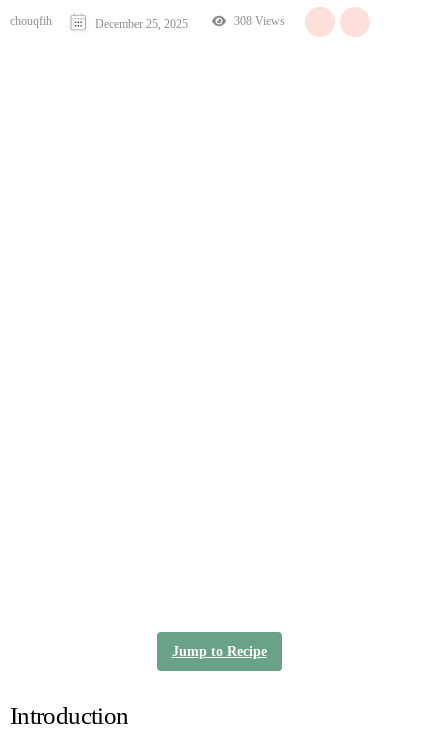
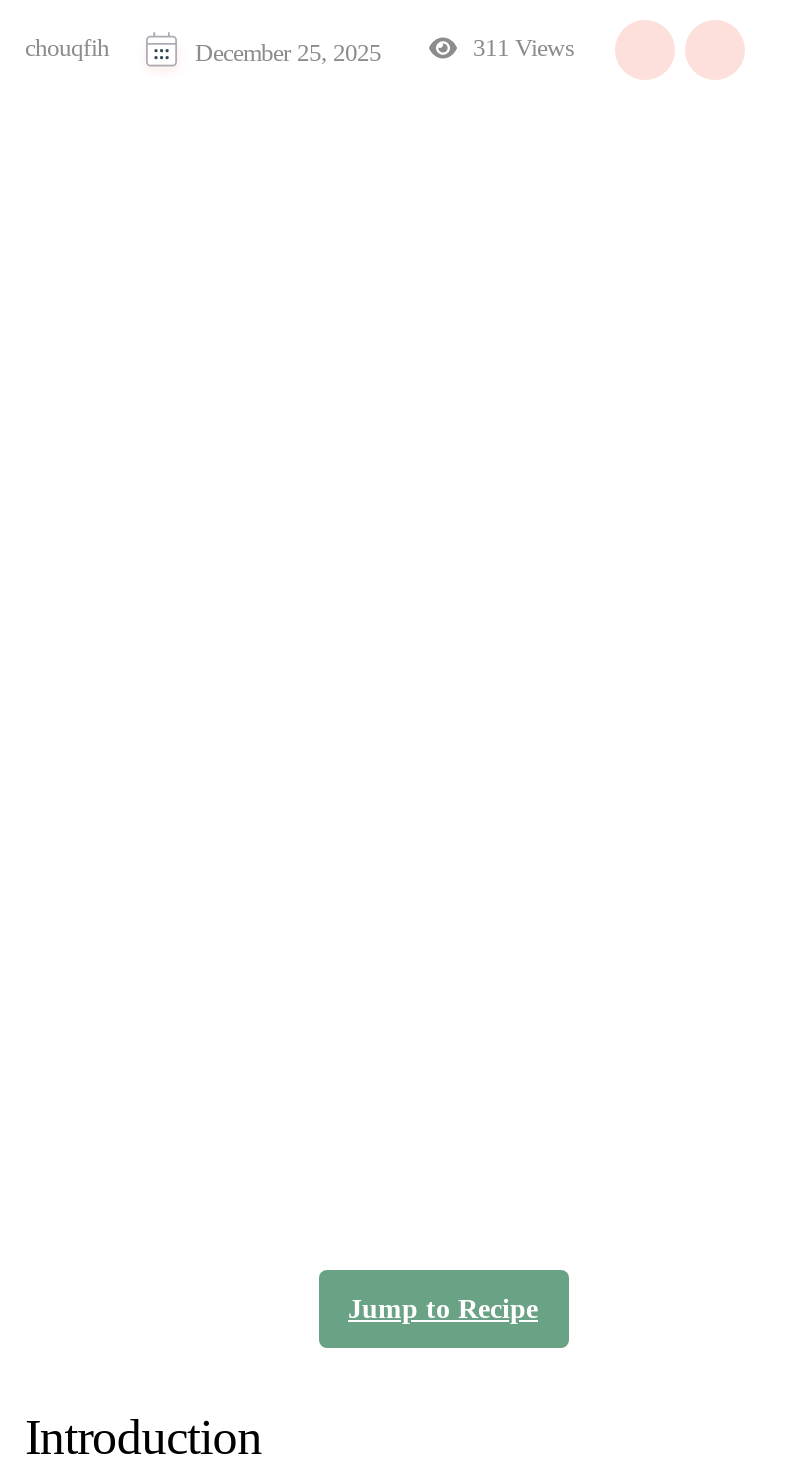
- 308 Views
+ 311 Views
